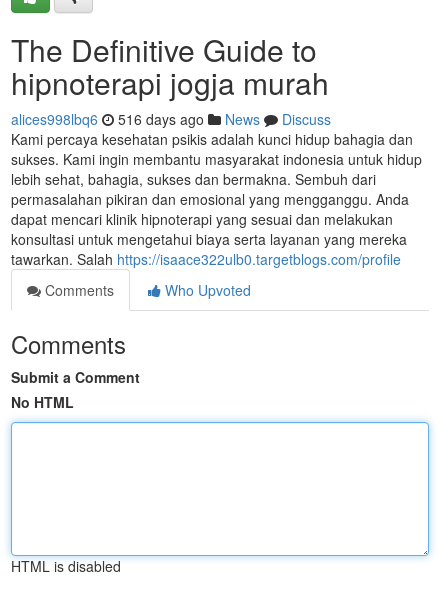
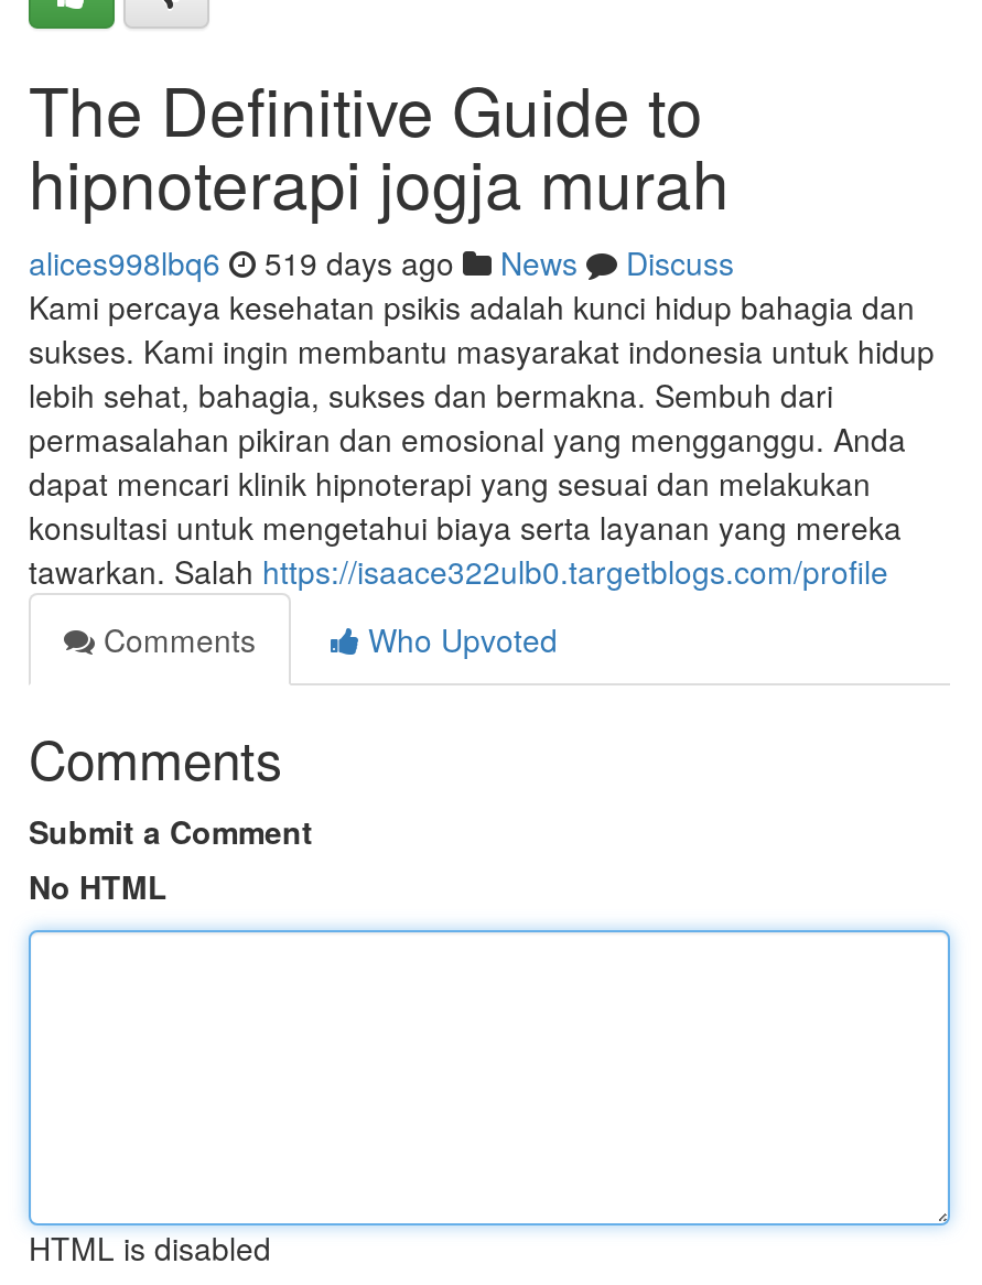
- alices998lbq6 516 days ago News Discuss
+ alices998lbq6 519 days ago News Discuss
